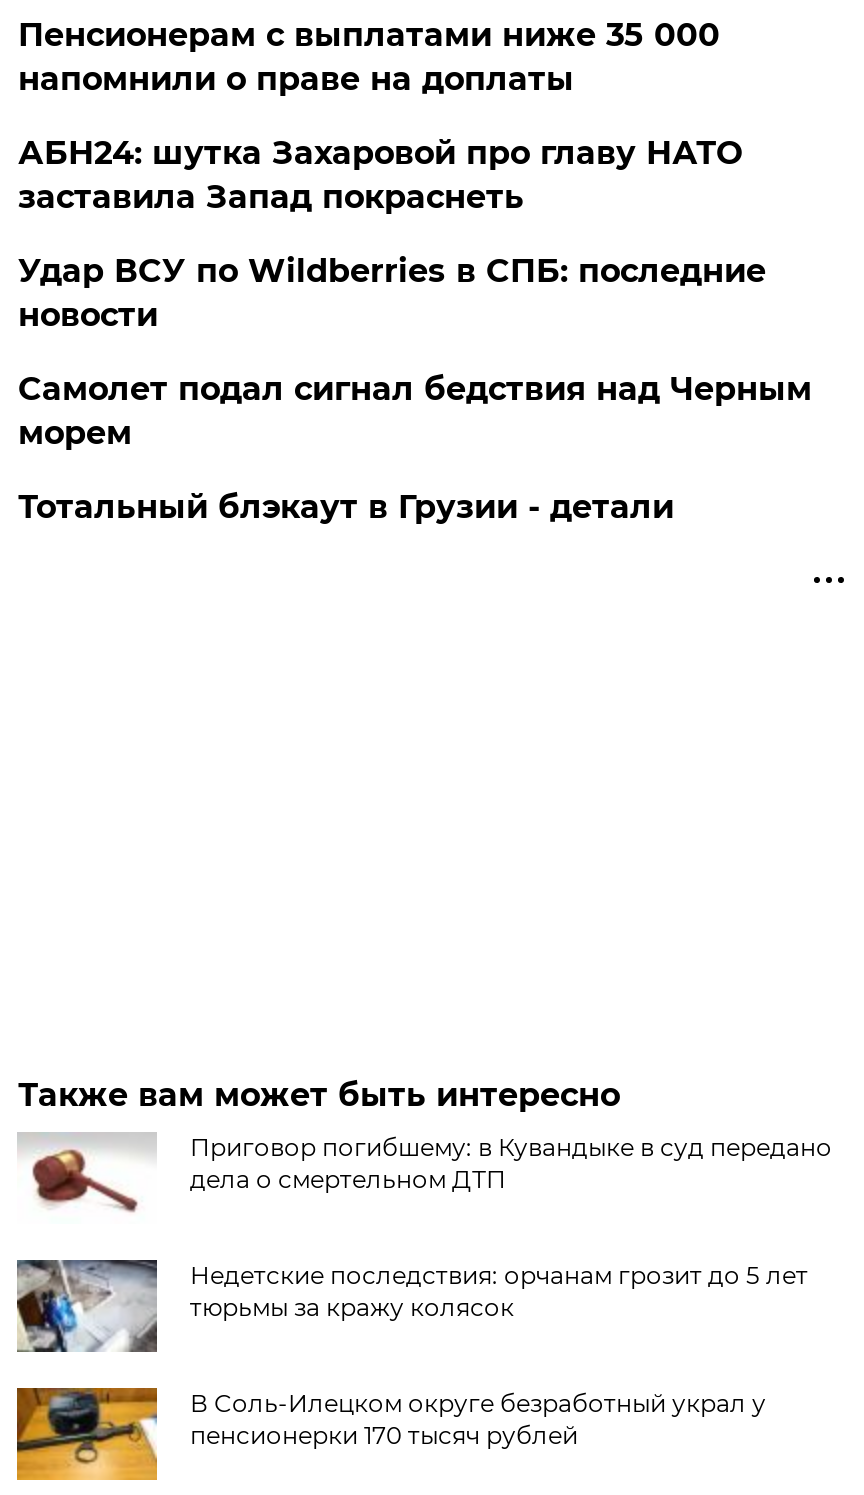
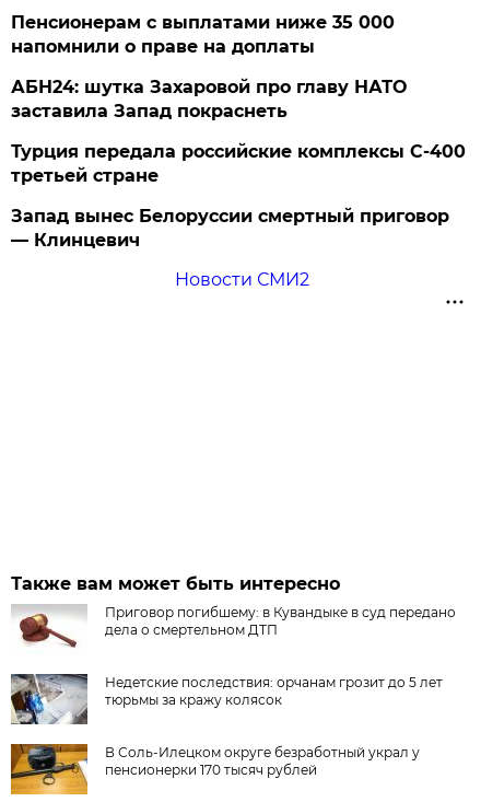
- Удар ВСУ по Wildberries в СПБ: последние
- новости
+ Турция передала российские комплексы С-400
+ третьей стране

- Самолет подал сигнал бедствия над Черным
- морем
+ Запад вынес Белоруссии смертный приговор
+ — Клинцевич

- Тотальный блэкаут в Грузии - детали
+ Новости СМИ2
